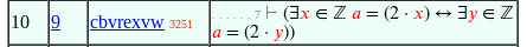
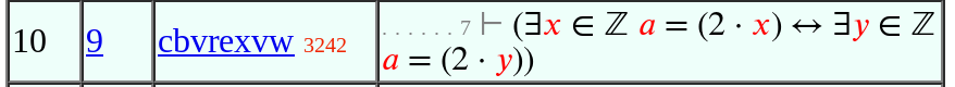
- cbvrexvw 3251
+ cbvrexvw 3242
